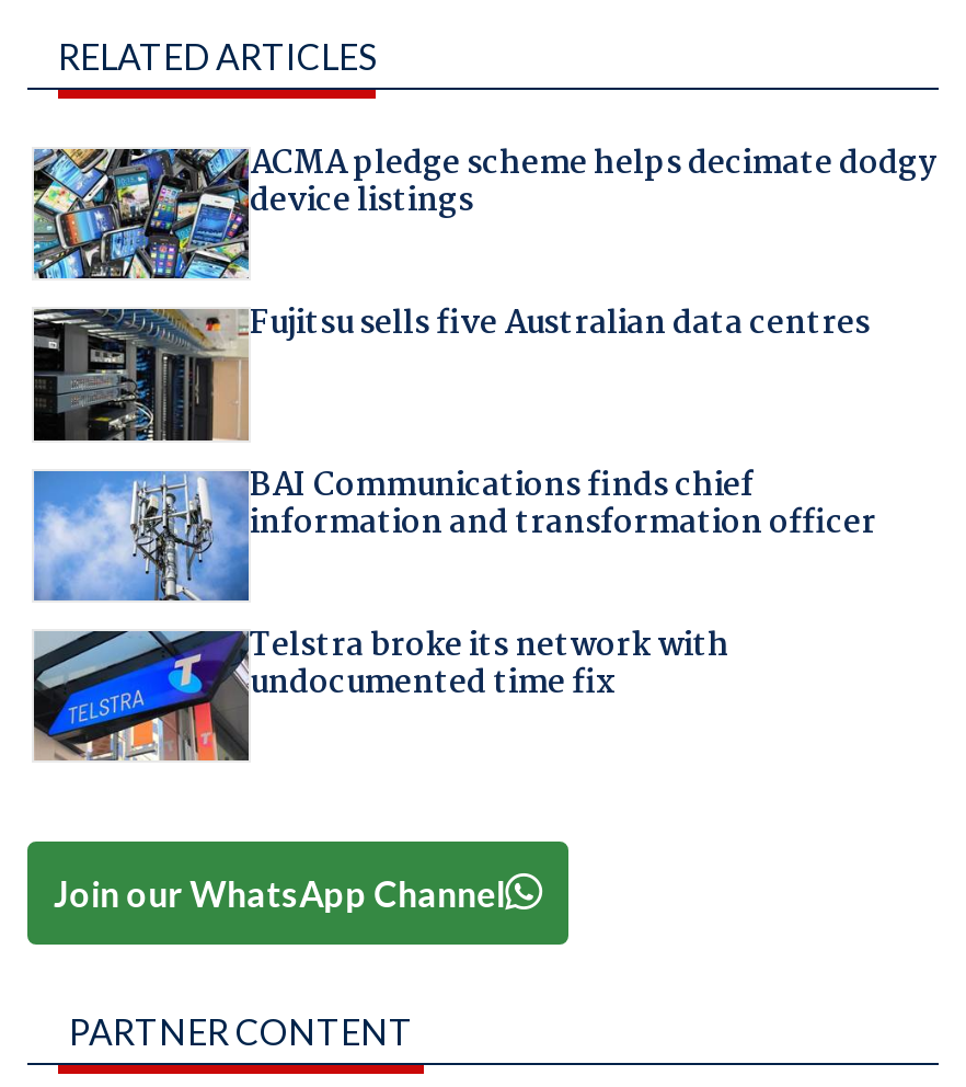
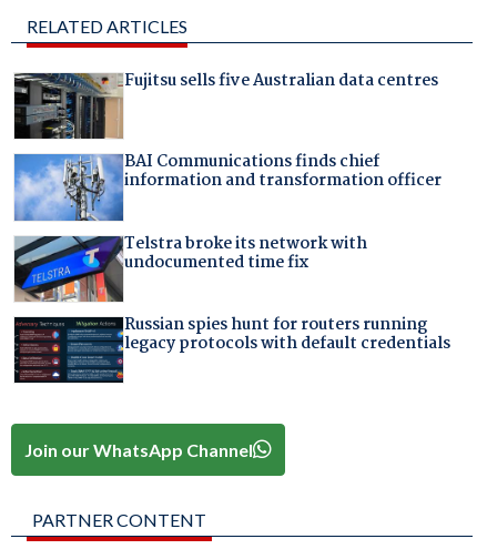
- [image]
- ACMA pledge scheme helps decimate dodgy
- device listings

moved up: [image] | Fujitsu sells five Australian data centres | BAI Communications finds chief | information and transformation officer | Telstra broke its network with | undocumented time fix

+ [image]
+ Russian spies hunt for routers running
+ legacy protocols with default credentials
